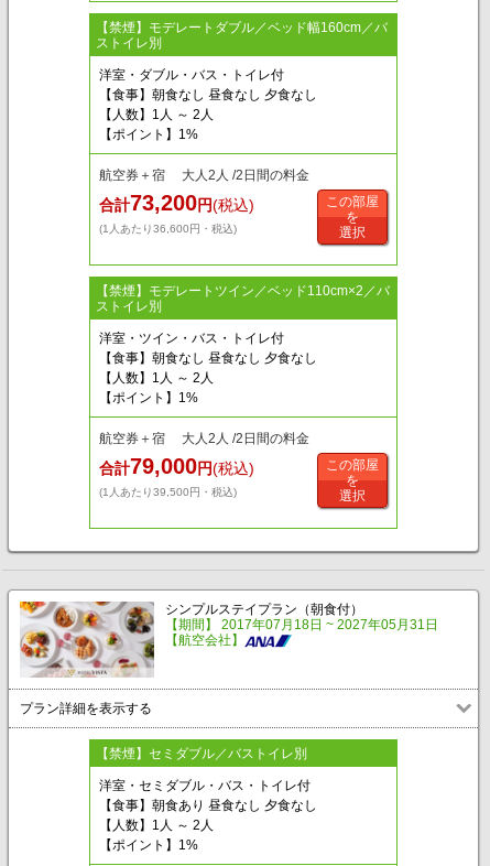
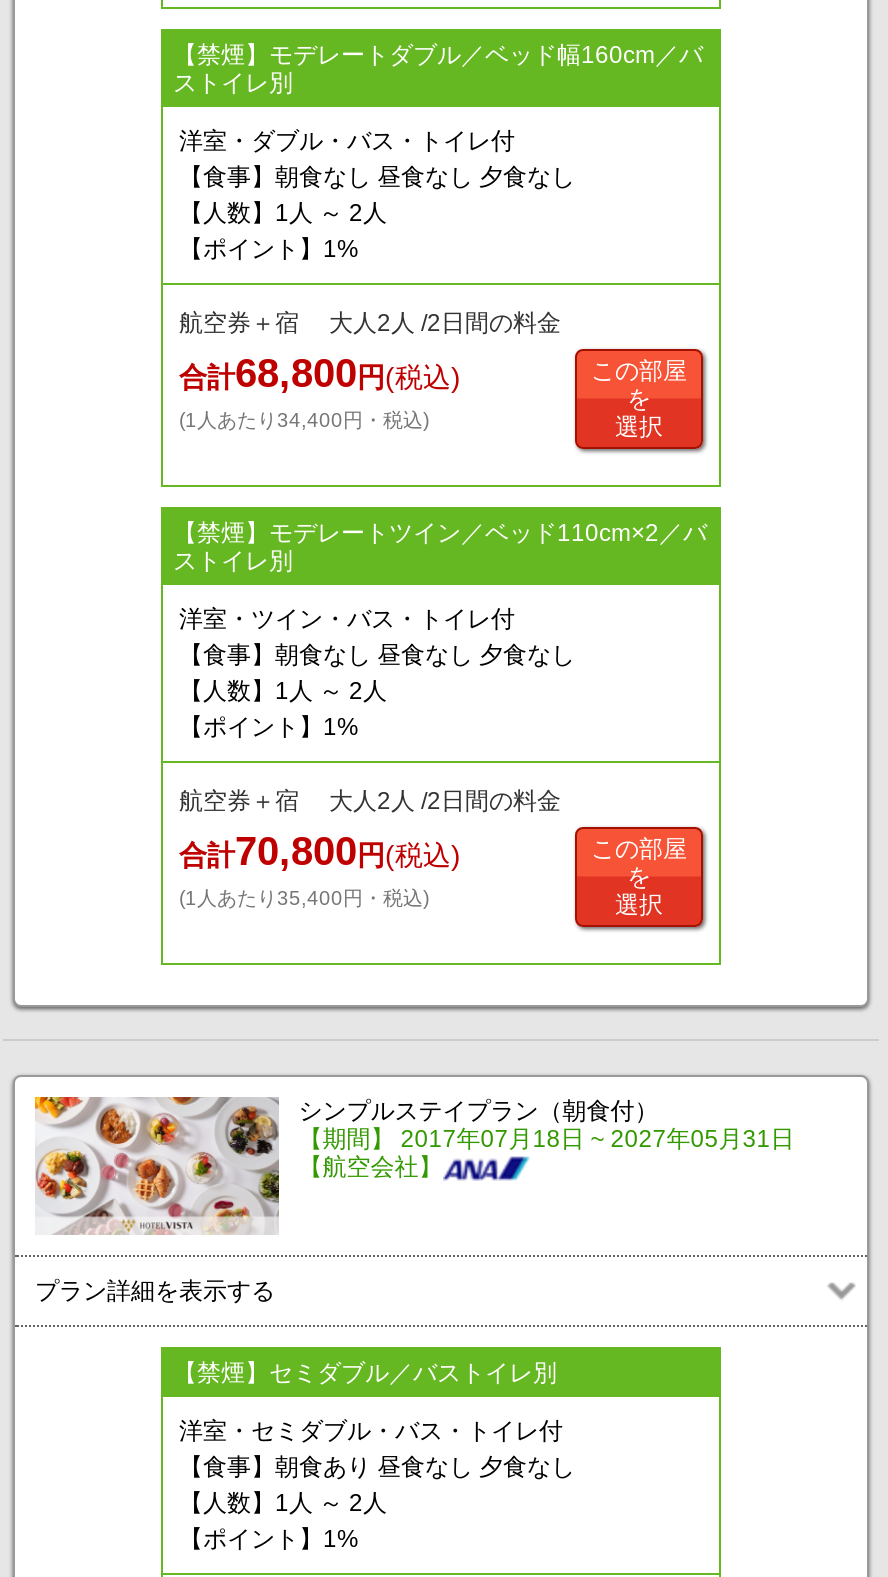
- 合計73,200円(税込)
+ 合計68,800円(税込)

- (1人あたり36,600円・税込)
+ (1人あたり34,400円・税込)

- 合計79,000円(税込)
+ 合計70,800円(税込)

- (1人あたり39,500円・税込)
+ (1人あたり35,400円・税込)
